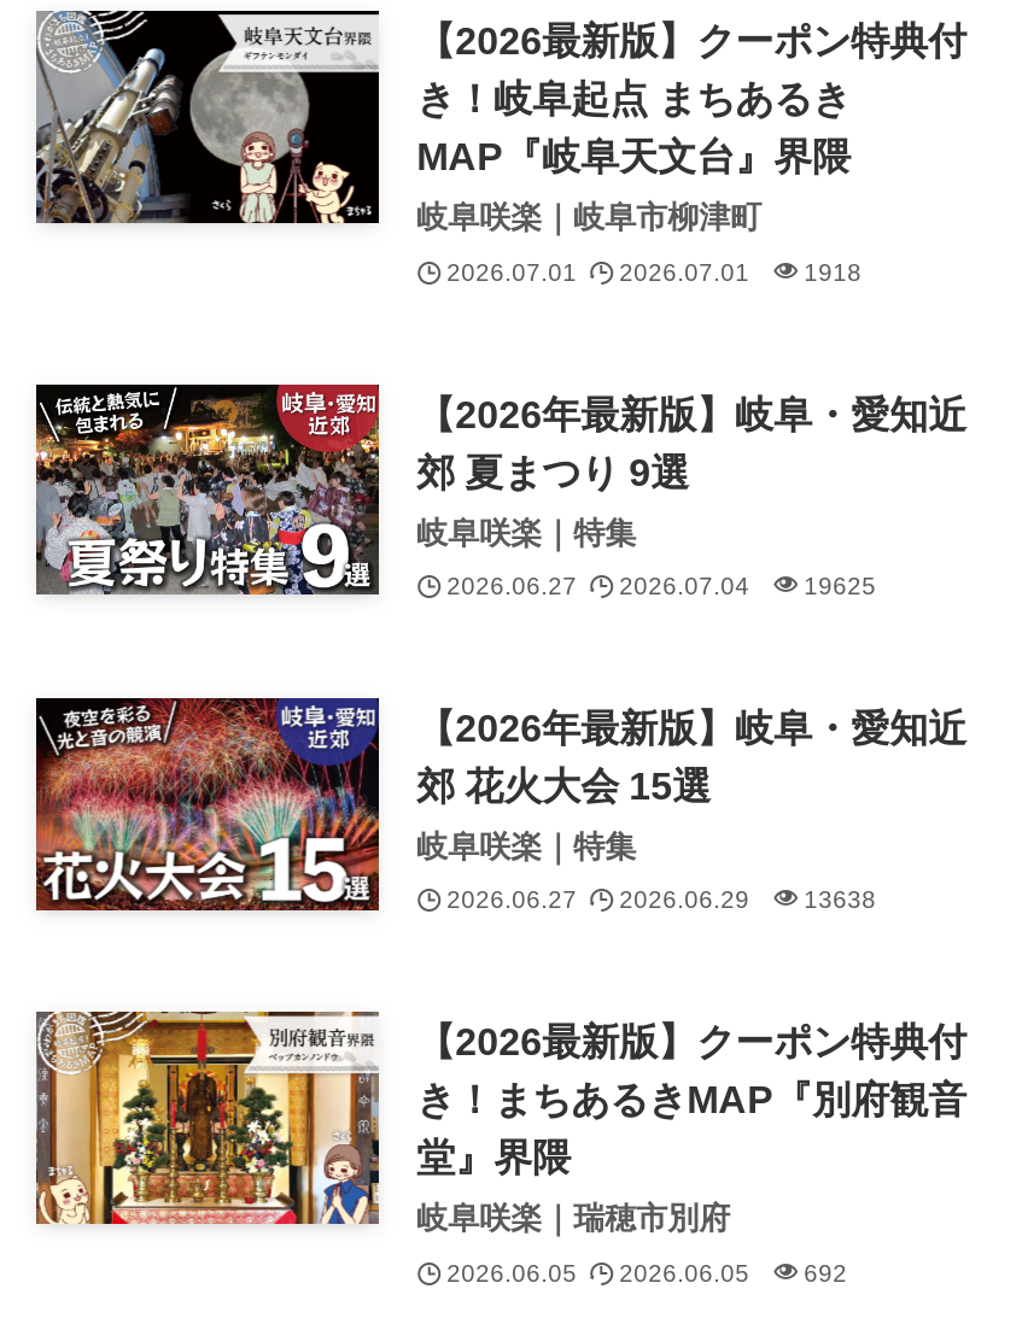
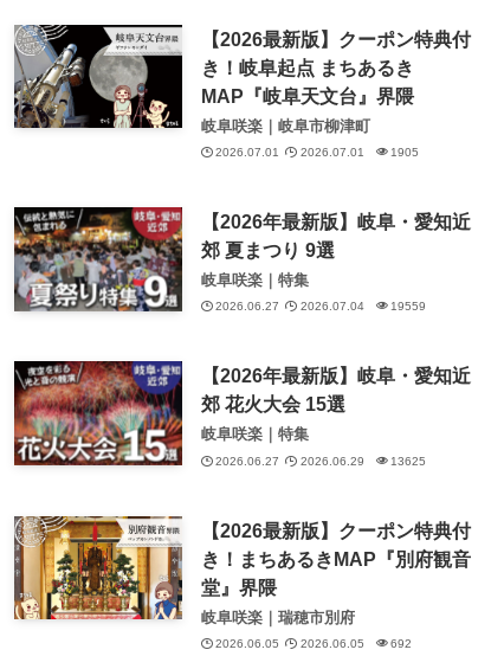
- 1918
+ 1905

- 19625
+ 19559

- 13638
+ 13625
